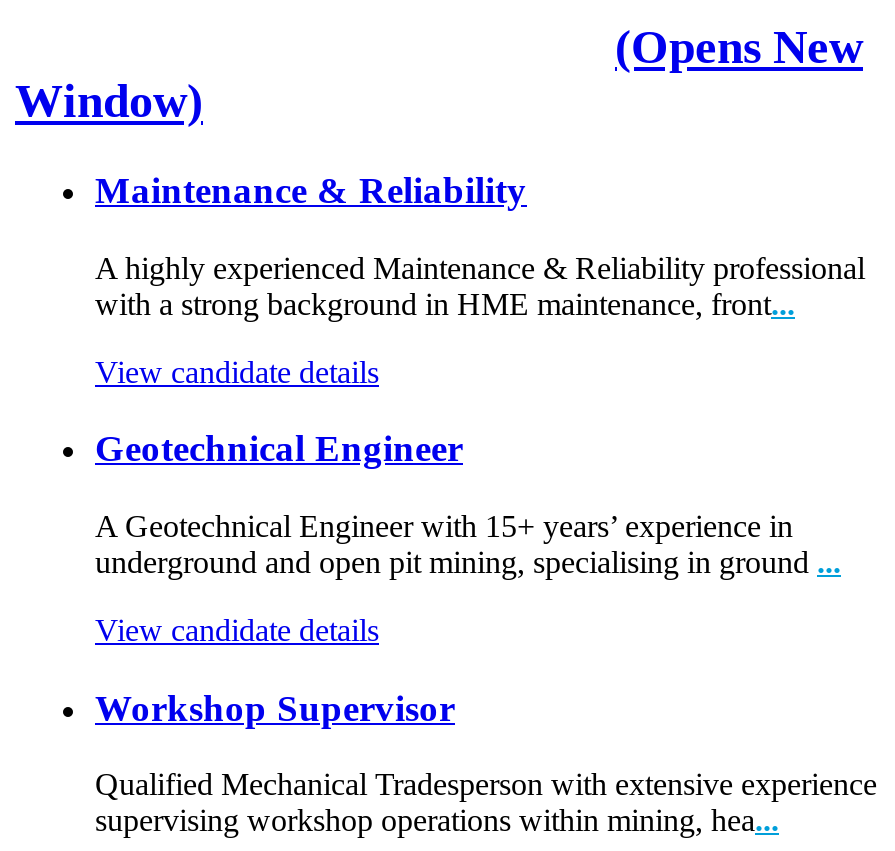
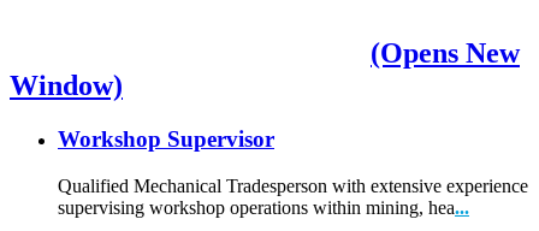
- Maintenance & Reliability
- A highly experienced Maintenance & Reliability professional
- with a strong background in HME maintenance, front...
- View candidate details
- Geotechnical Engineer
- A Geotechnical Engineer with 15+ years’ experience in
- underground and open pit mining, specialising in ground...
- View candidate details
